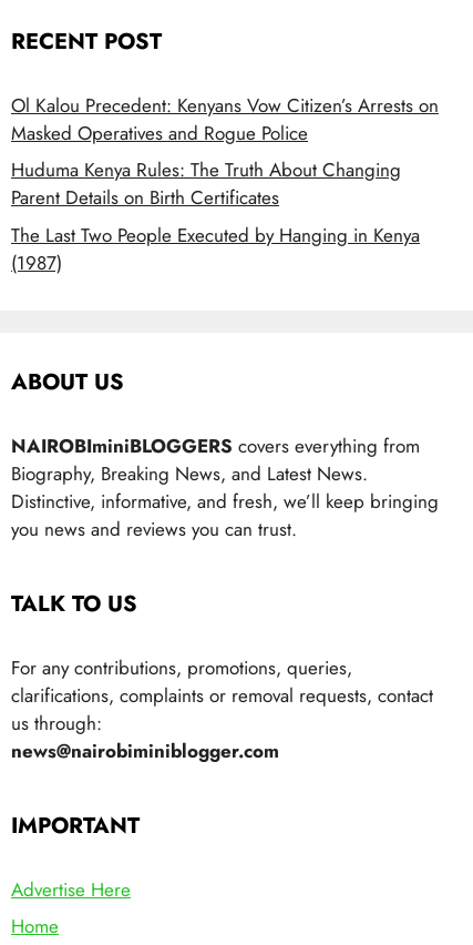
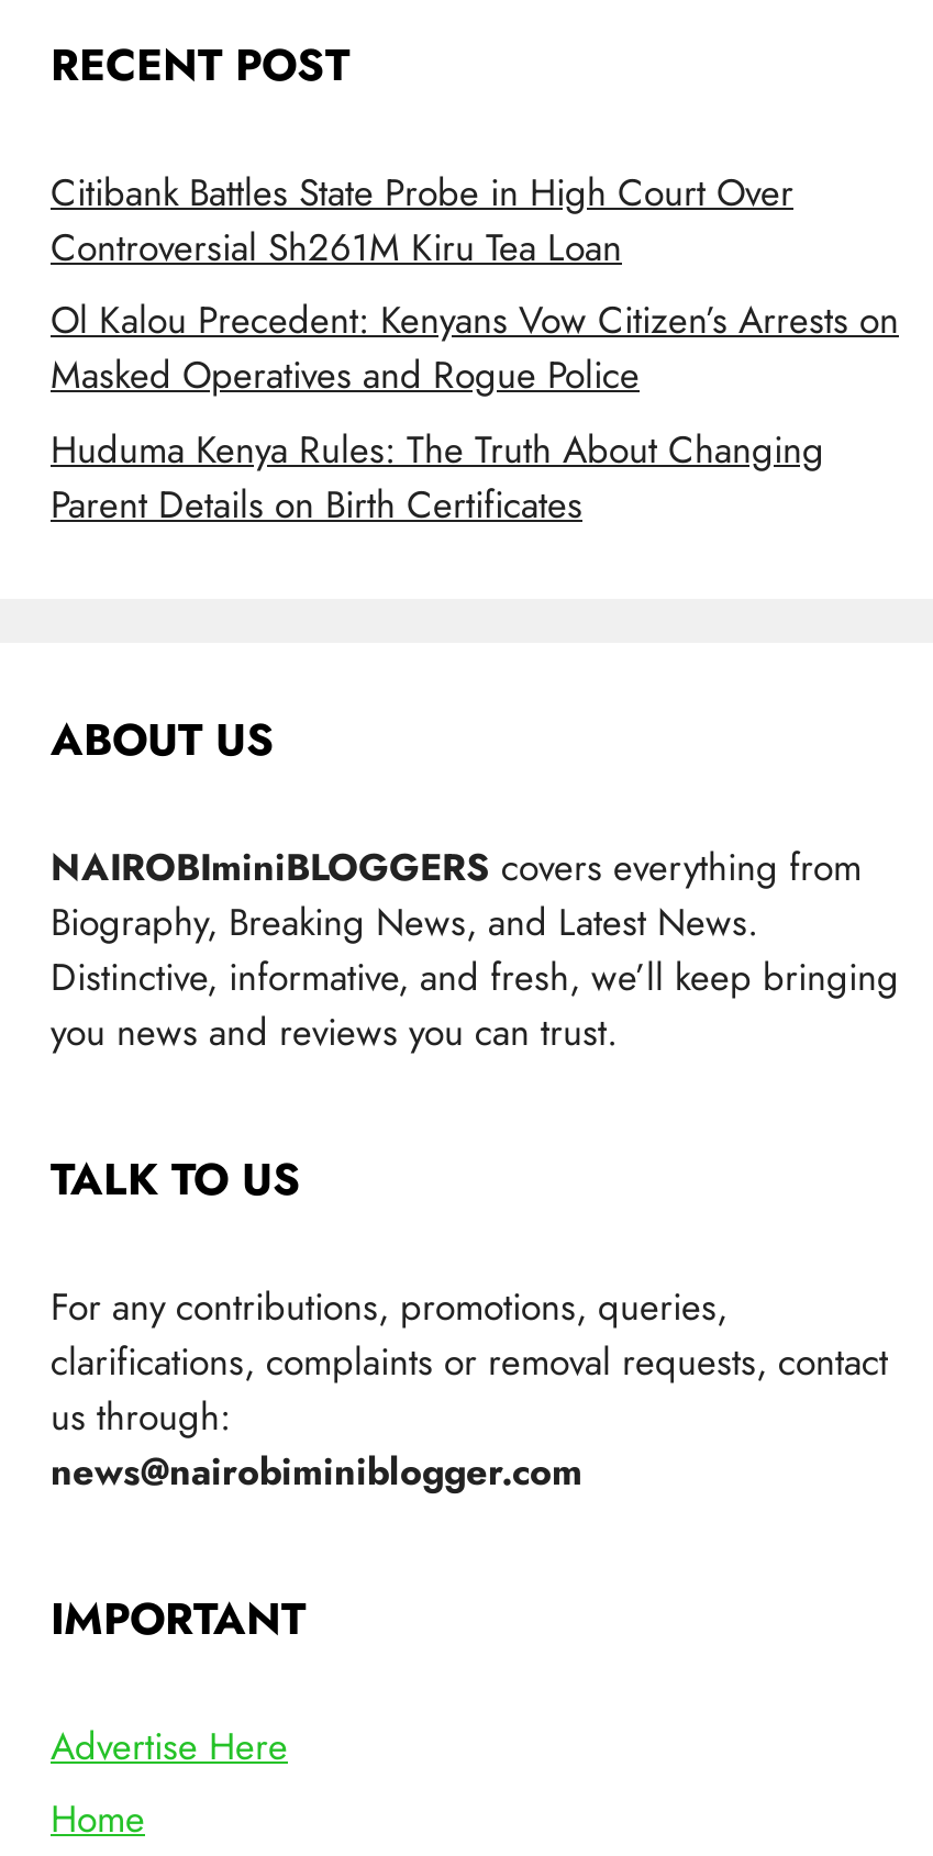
+ Citibank Battles State Probe in High Court Over
+ Controversial Sh261M Kiru Tea Loan

moved down: Ol Kalou Precedent: Kenyans Vow Citizen’s Arrests on | Masked Operatives and Rogue Police | Huduma Kenya Rules: The Truth About Changing | Parent Details on Birth Certificates

- The Last Two People Executed by Hanging in Kenya
- (1987)
